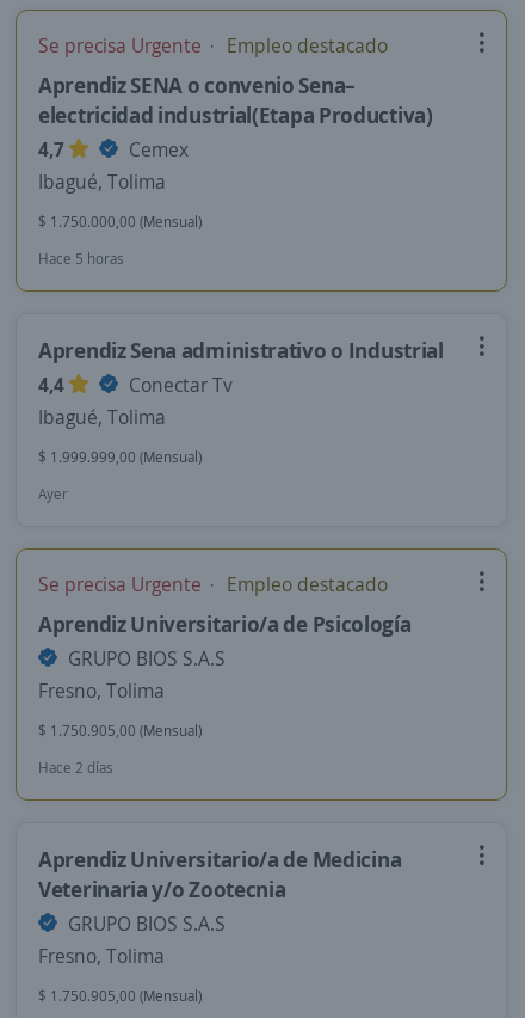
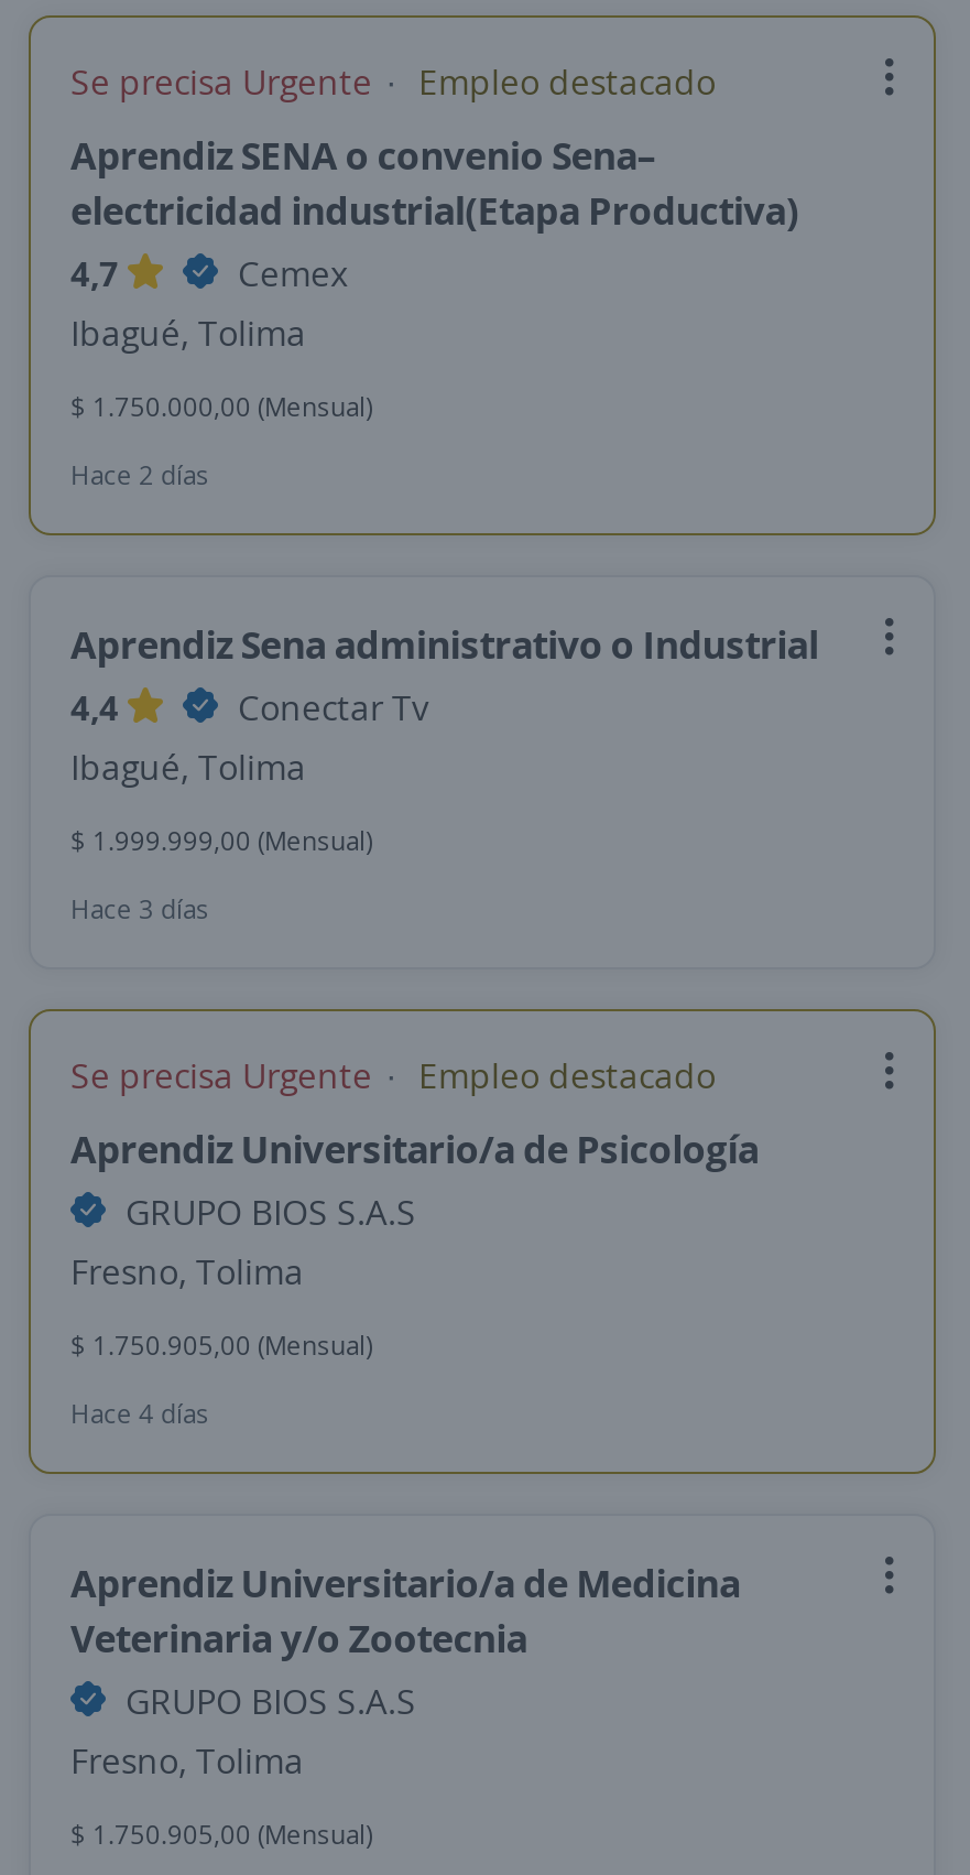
- Hace 5 horas
+ Hace 2 días

- Ayer
+ Hace 3 días

- Hace 2 días
+ Hace 4 días
